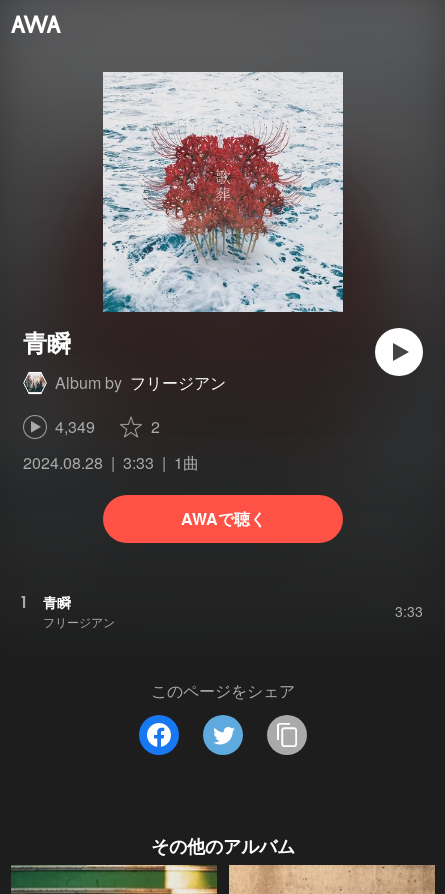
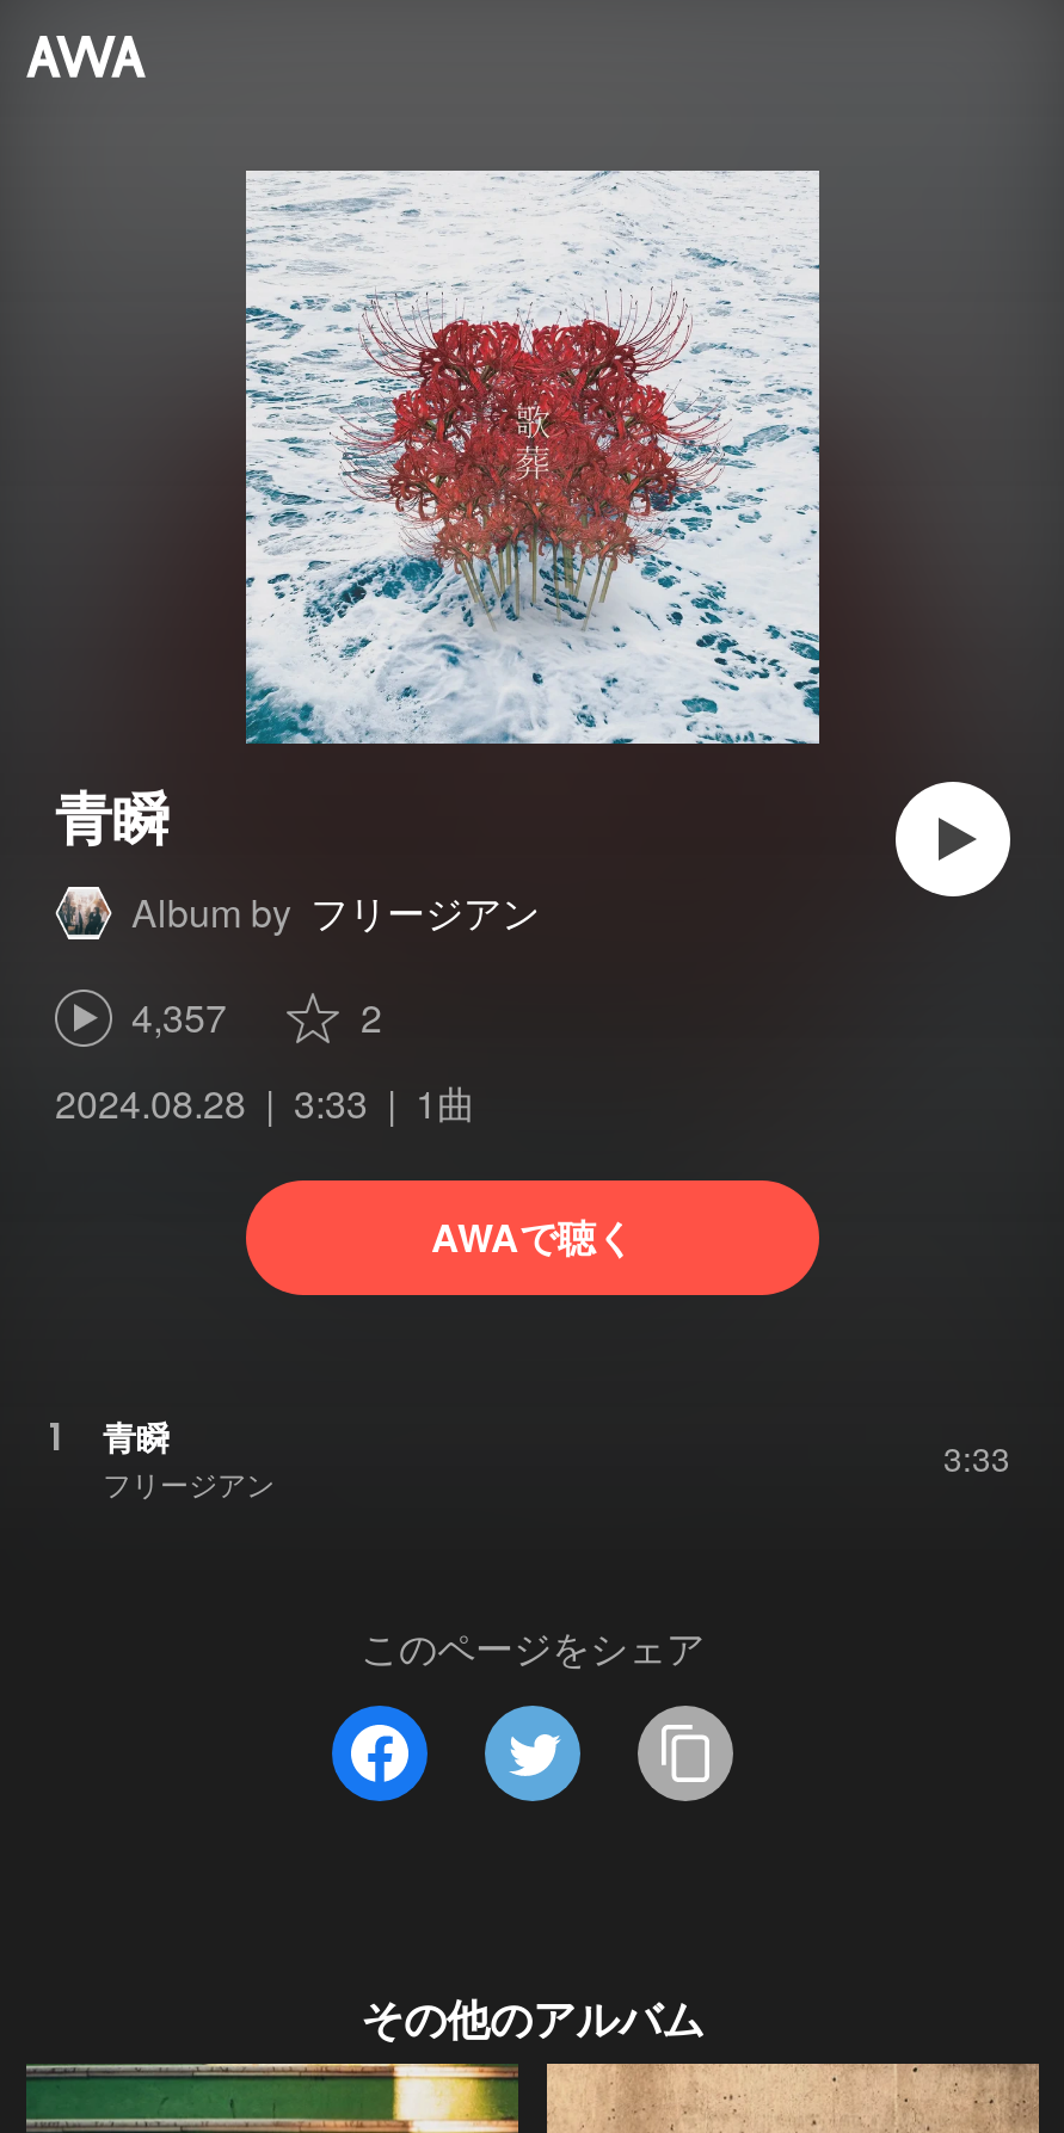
- 4,349
+ 4,357
